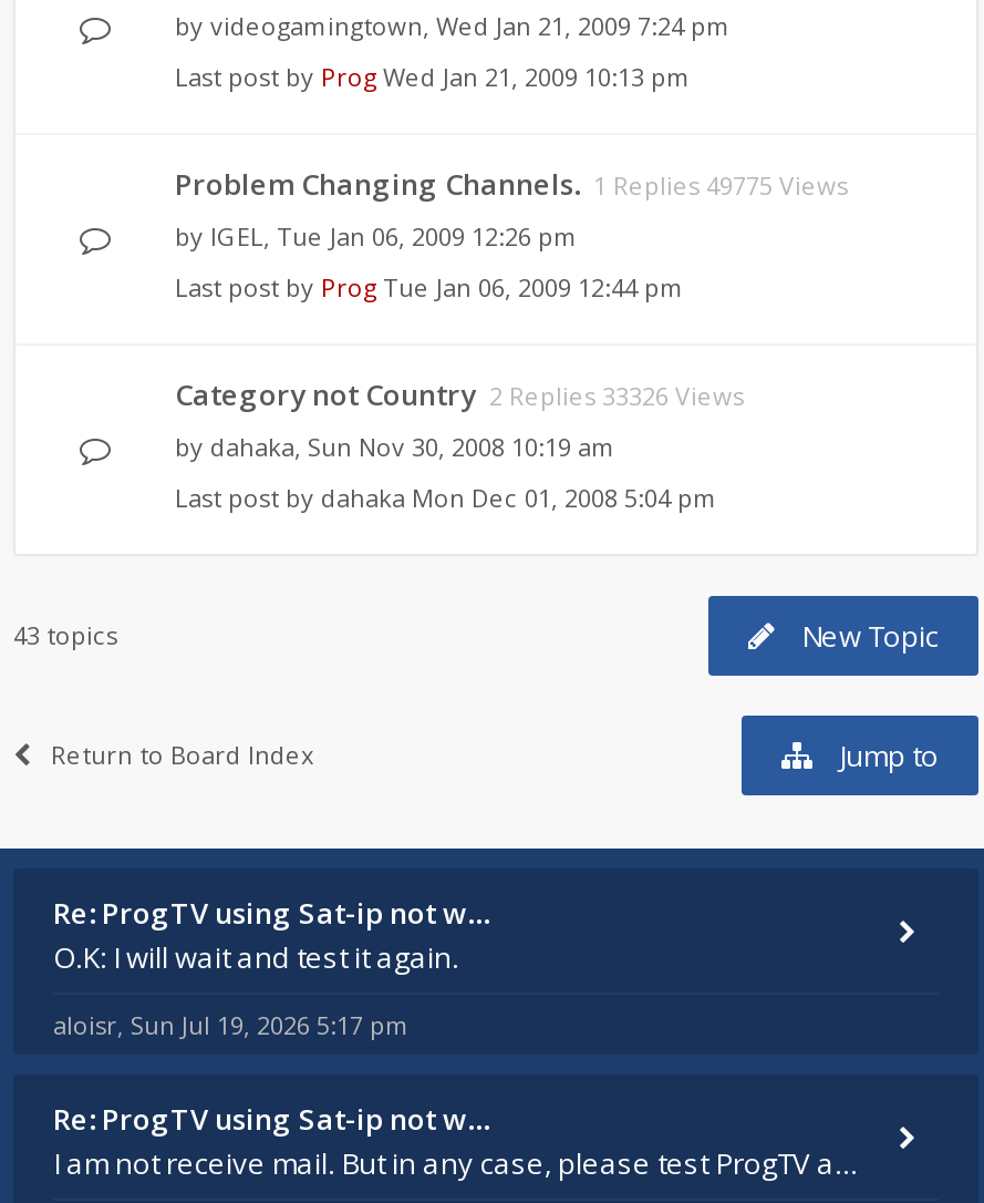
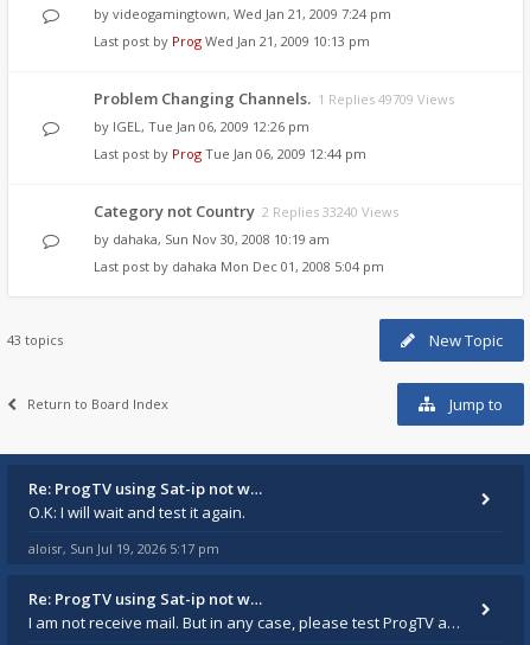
- Problem Changing Channels. 1 Replies 49775 Views
+ Problem Changing Channels. 1 Replies 49709 Views

- Category not Country 2 Replies 33326 Views
+ Category not Country 2 Replies 33240 Views
